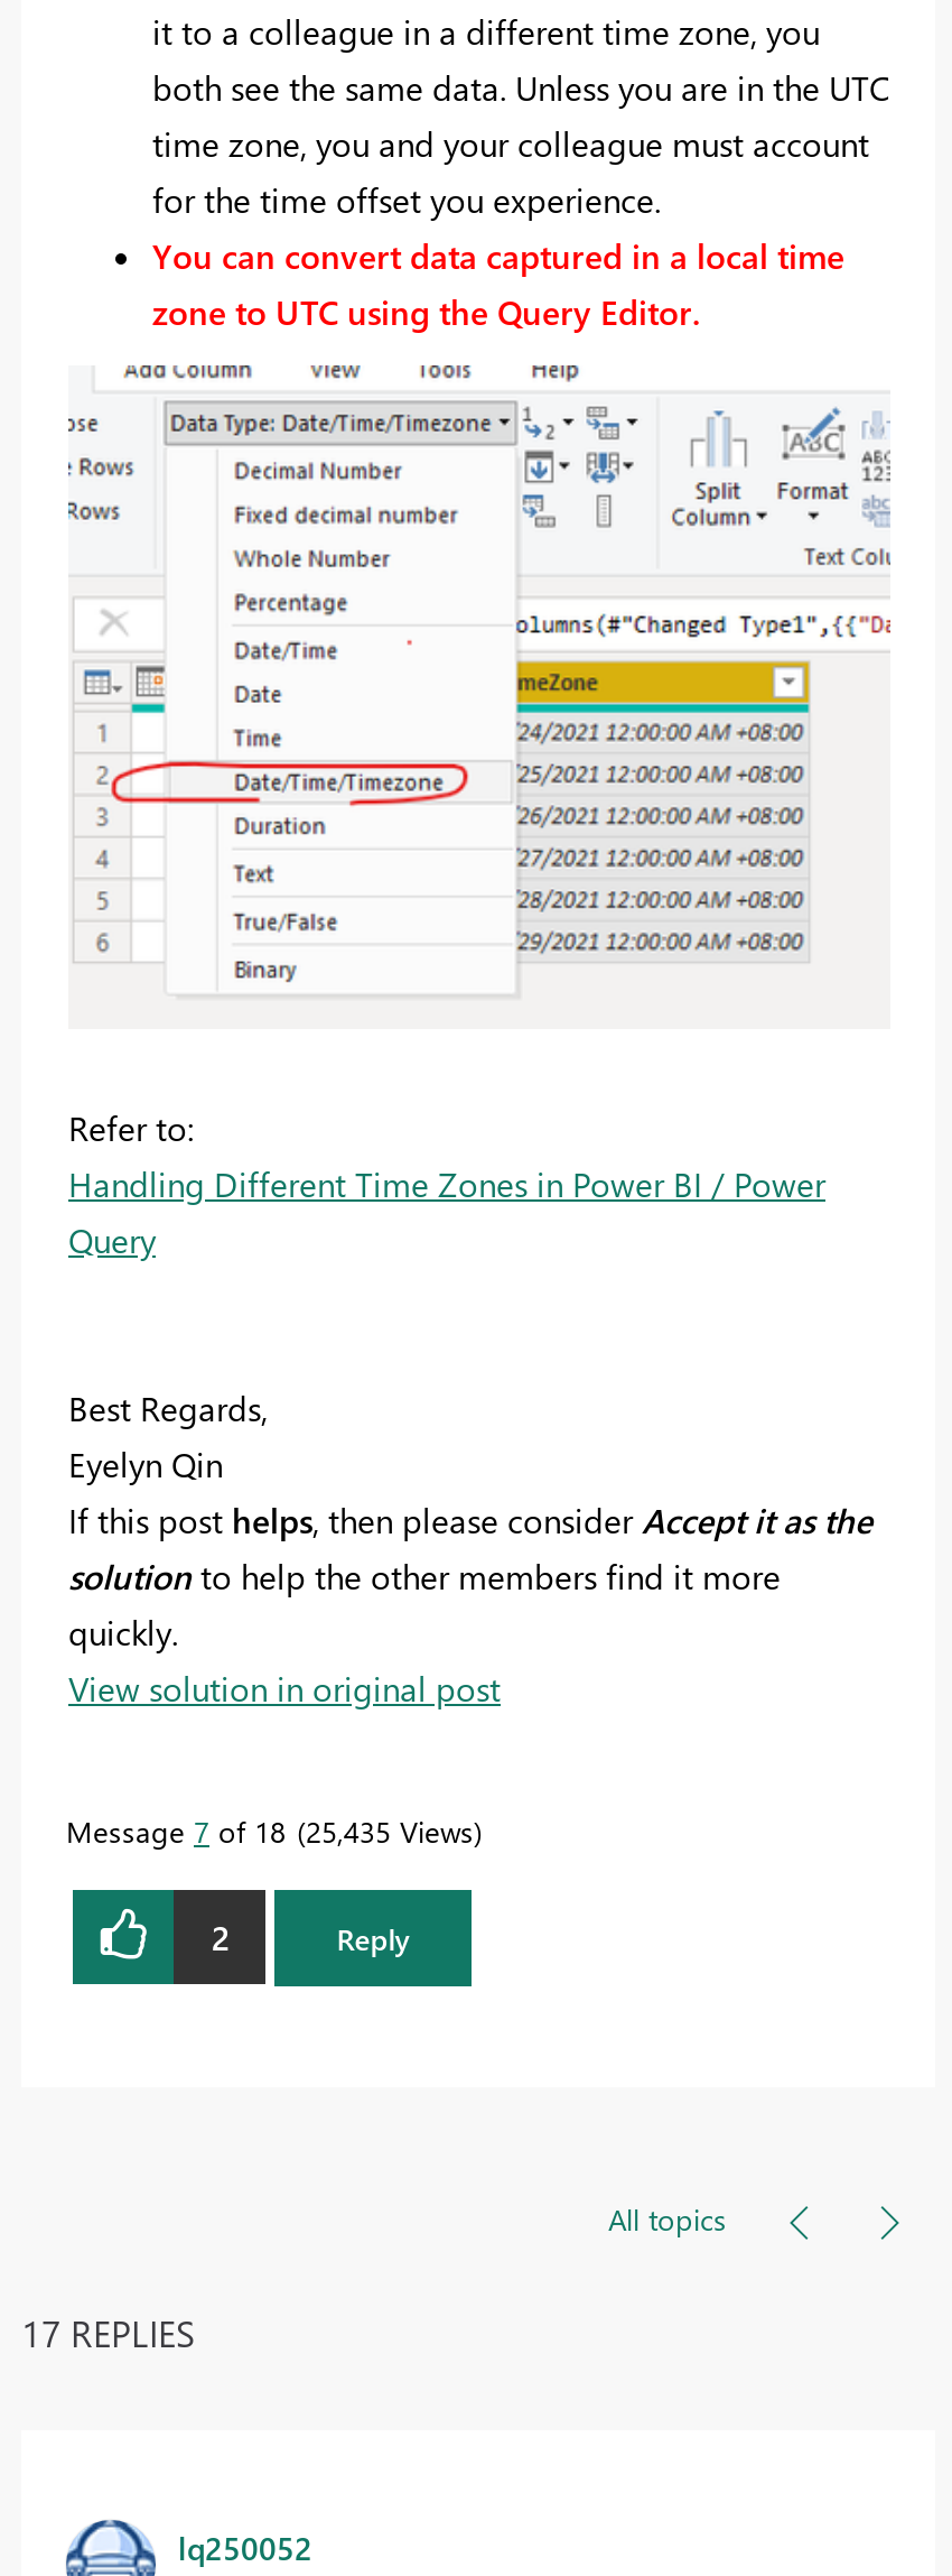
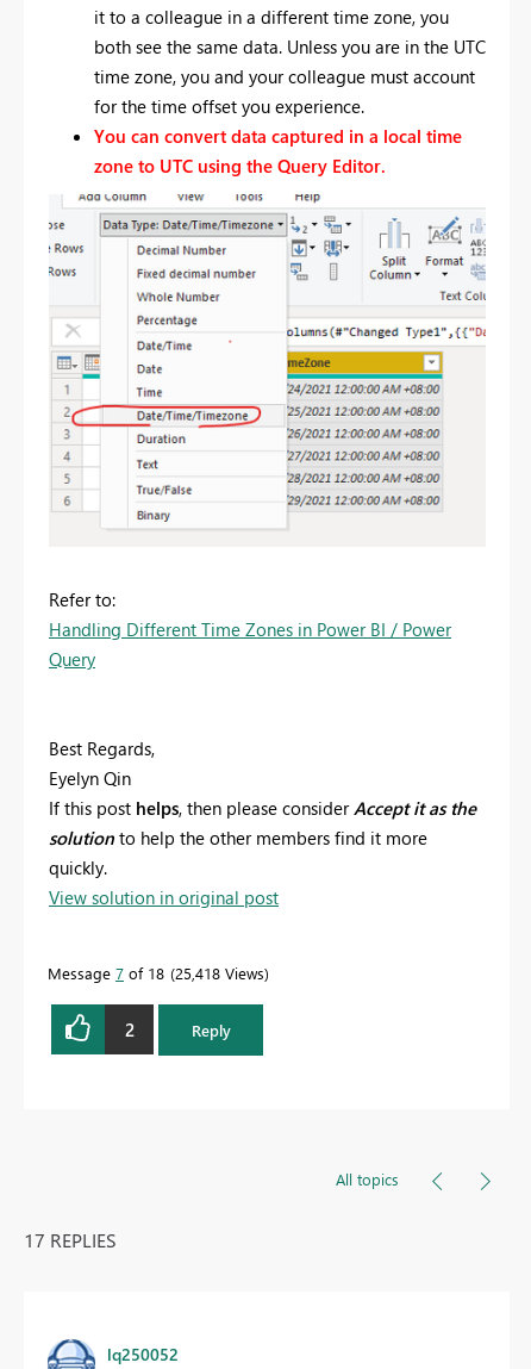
- Message 7 of 18 25,435 Views
+ Message 7 of 18 25,418 Views
